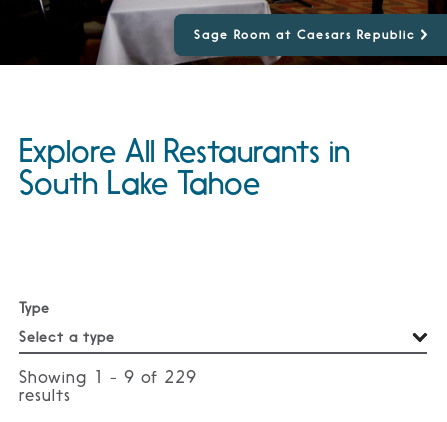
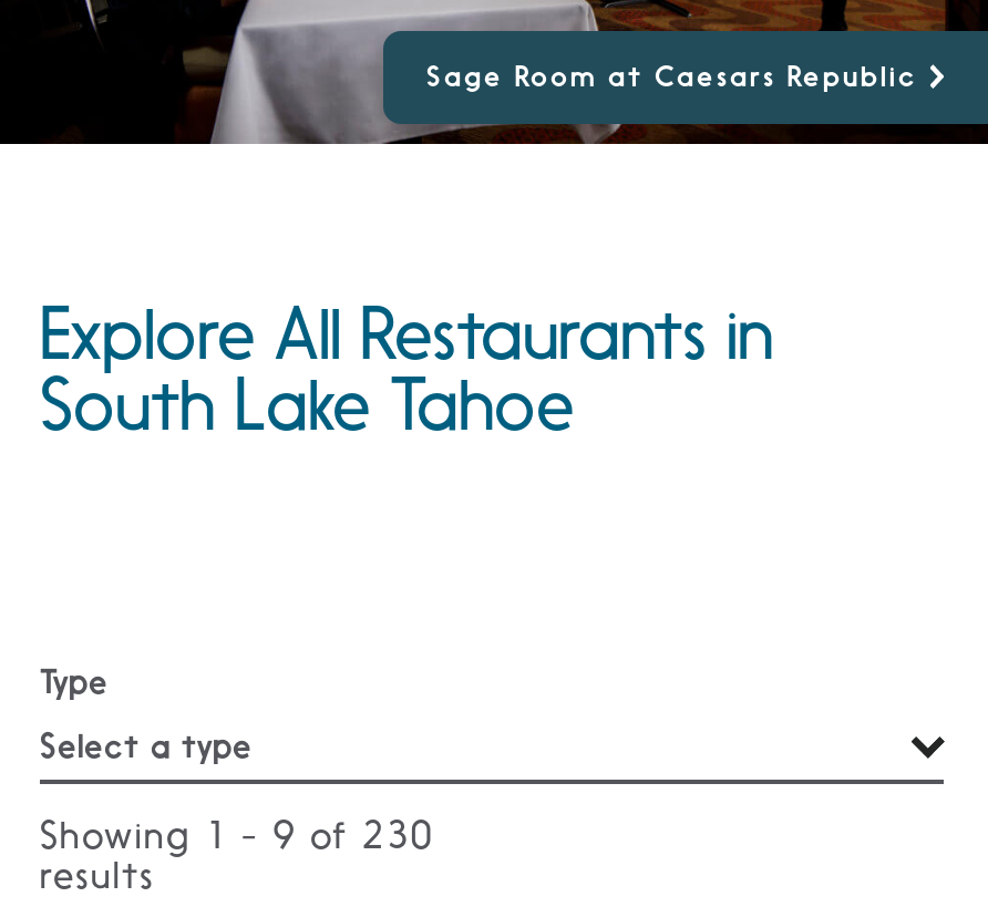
- Showing 1 - 9 of 229
+ Showing 1 - 9 of 230
